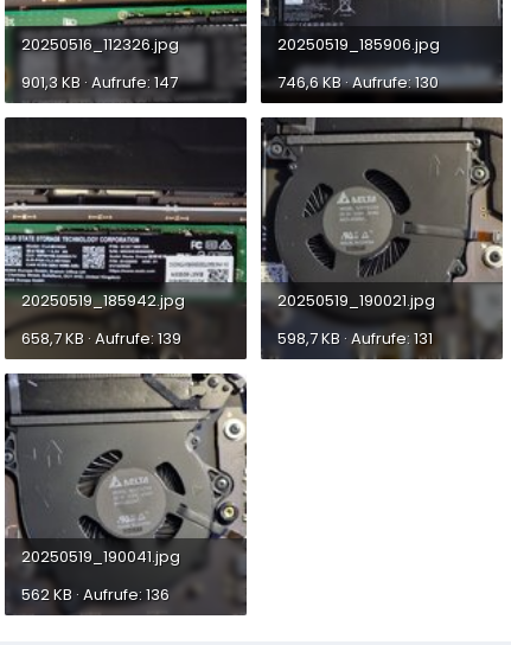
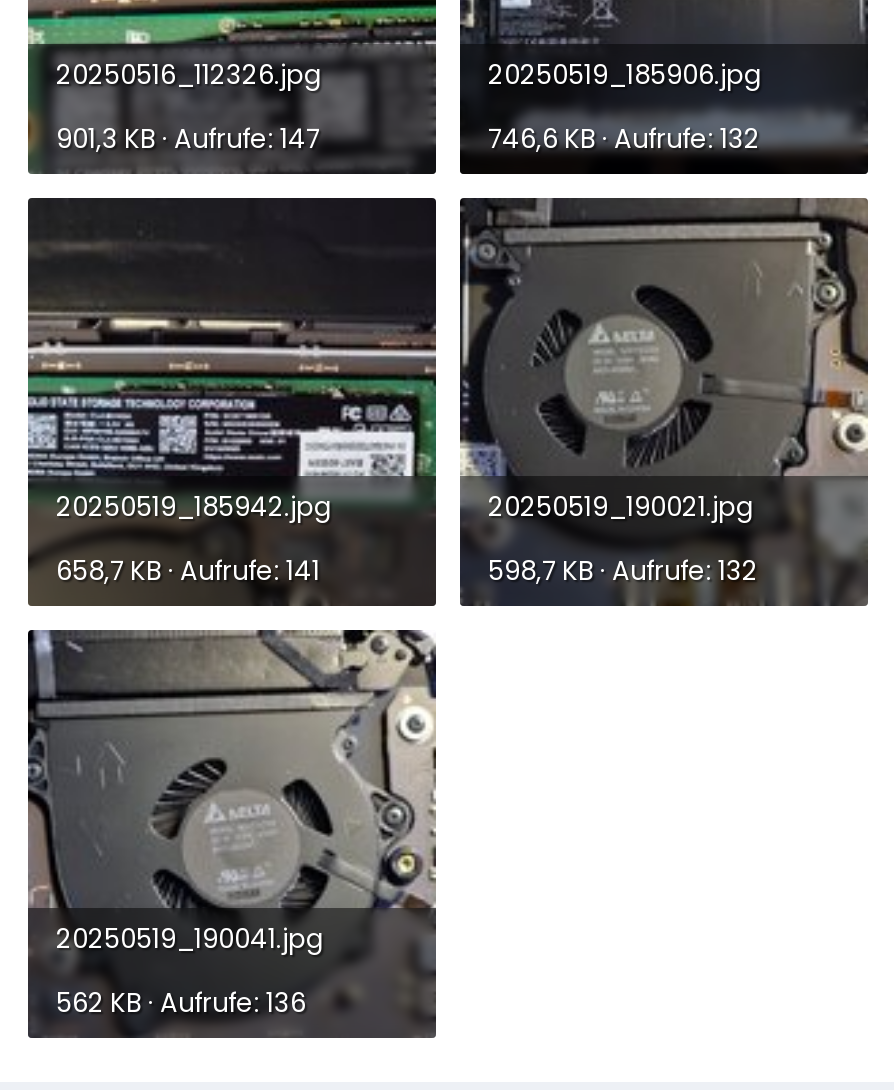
- 746,6 KB · Aufrufe: 130
+ 746,6 KB · Aufrufe: 132

- 658,7 KB · Aufrufe: 139
+ 658,7 KB · Aufrufe: 141

- 598,7 KB · Aufrufe: 131
+ 598,7 KB · Aufrufe: 132
